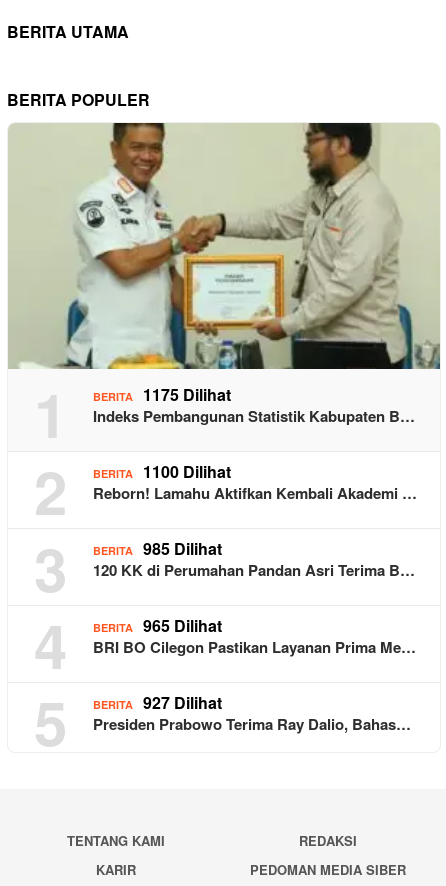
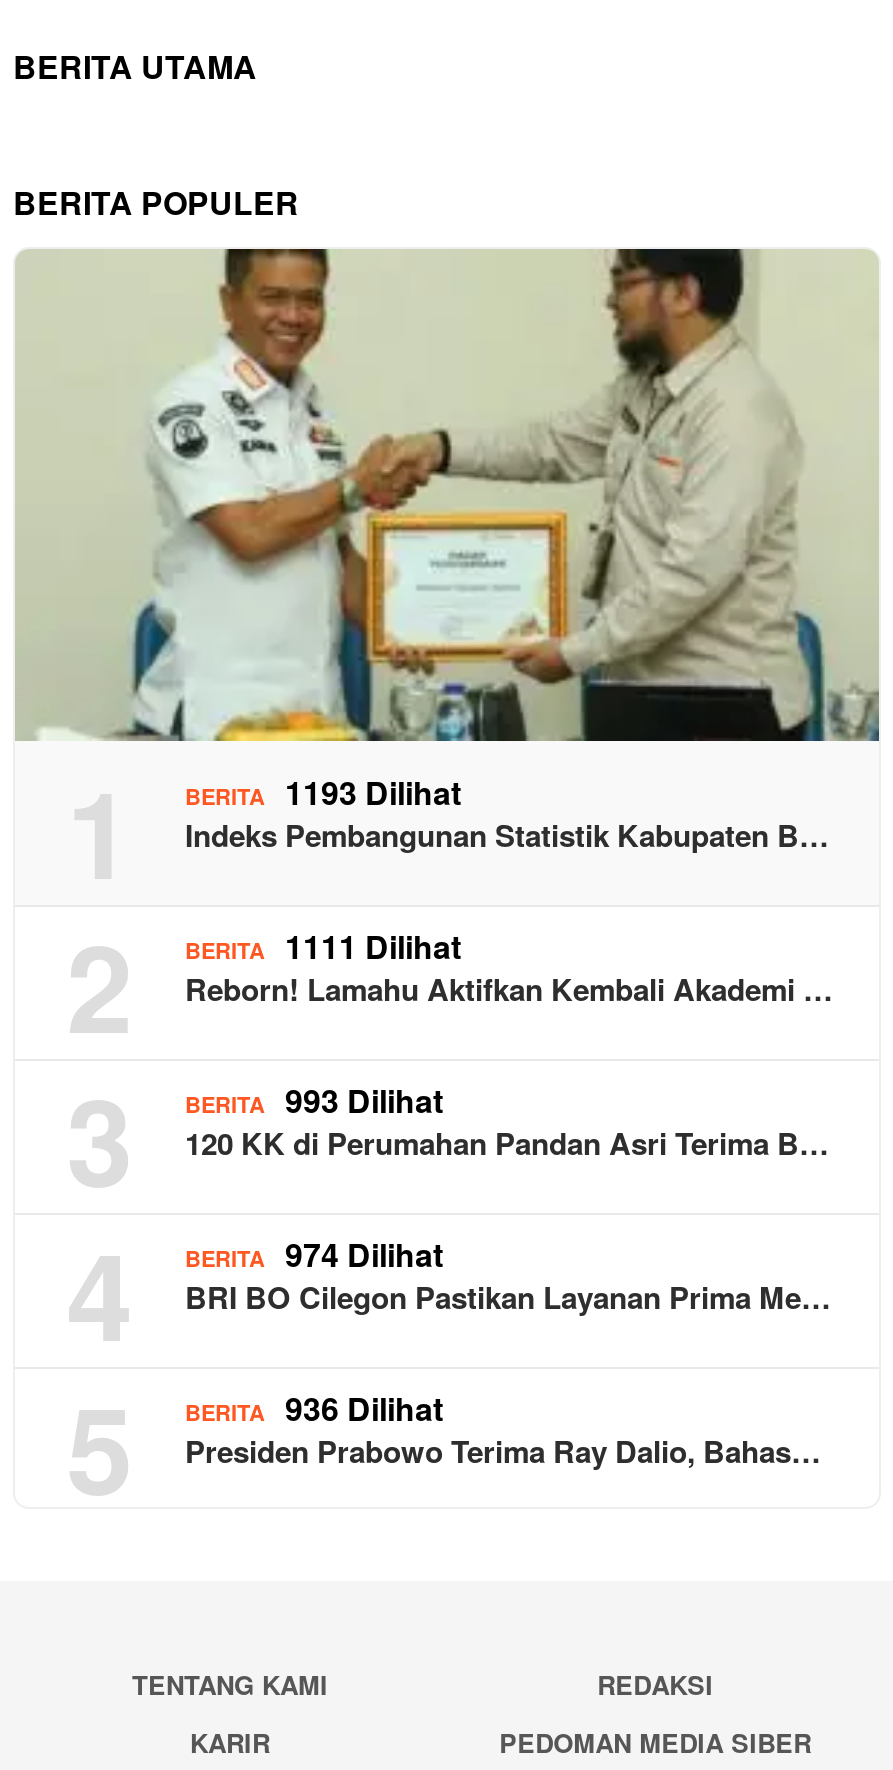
- BERITA 1175 Dilihat
+ BERITA 1193 Dilihat

- BERITA 1100 Dilihat
+ BERITA 1111 Dilihat

- BERITA 985 Dilihat
+ BERITA 993 Dilihat

- BERITA 965 Dilihat
+ BERITA 974 Dilihat

- BERITA 927 Dilihat
+ BERITA 936 Dilihat
